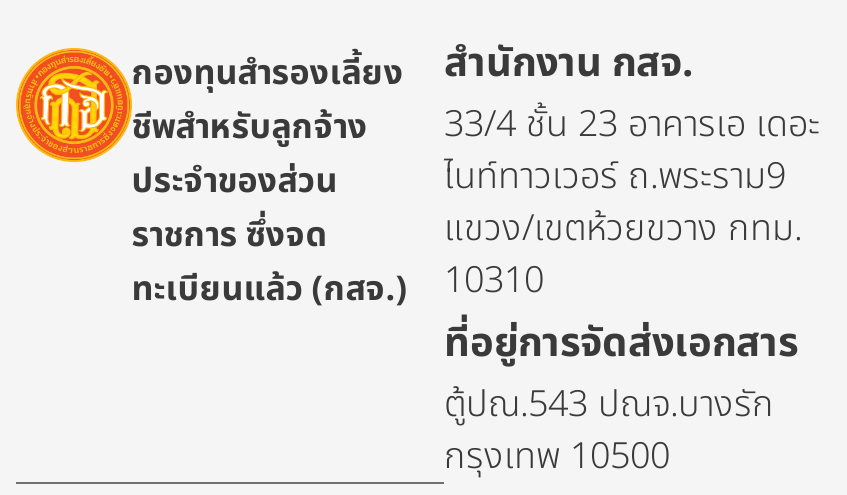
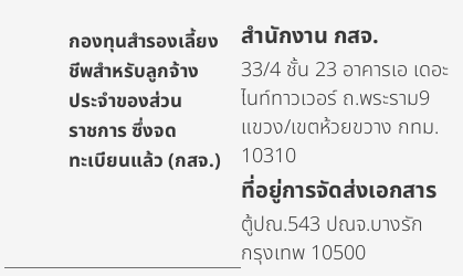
- [image]
